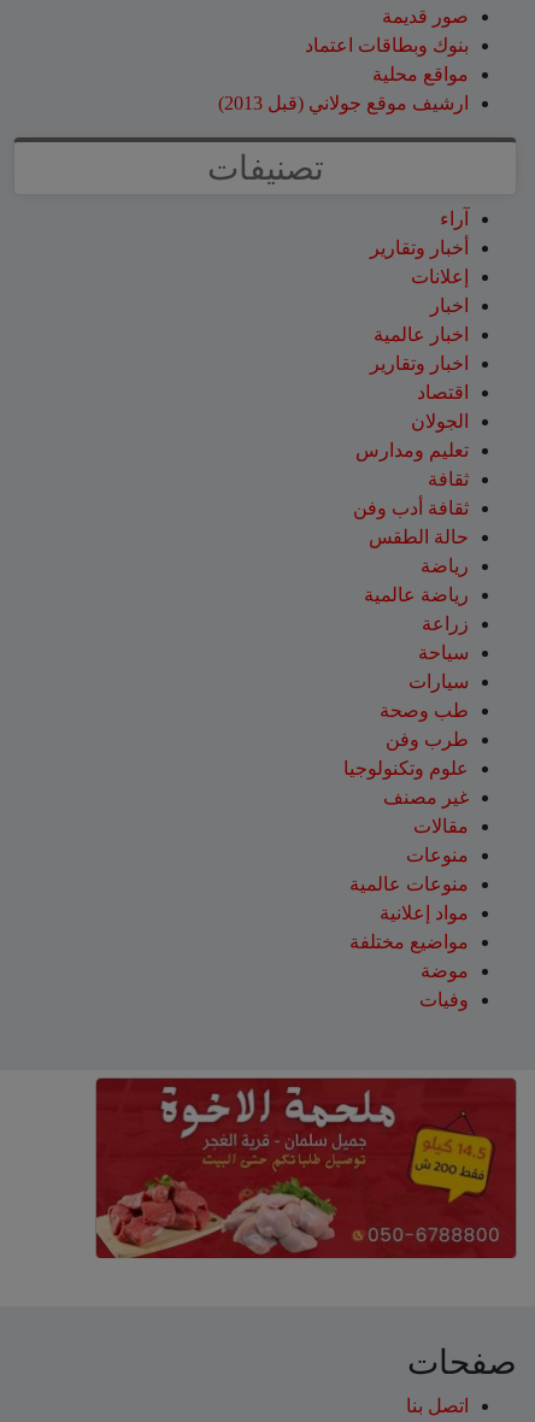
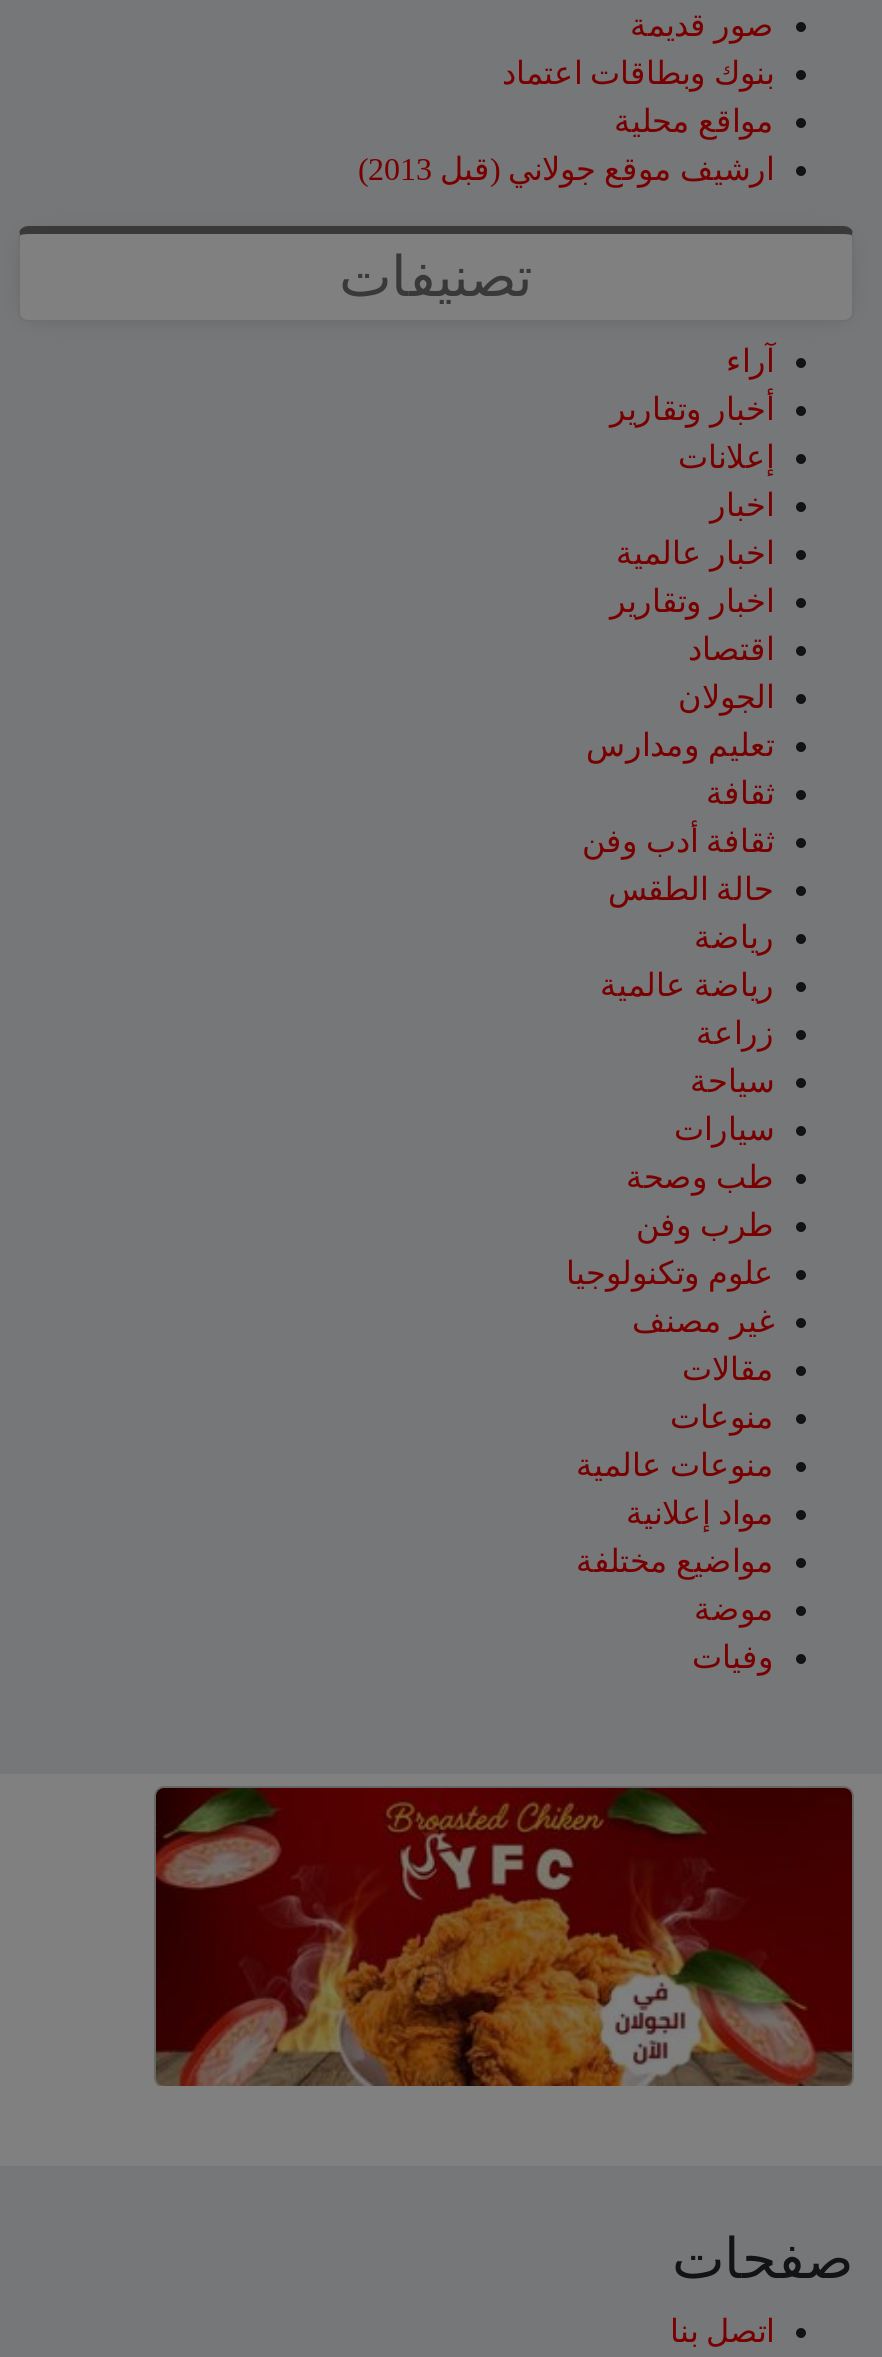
- [image]
+ [image]
